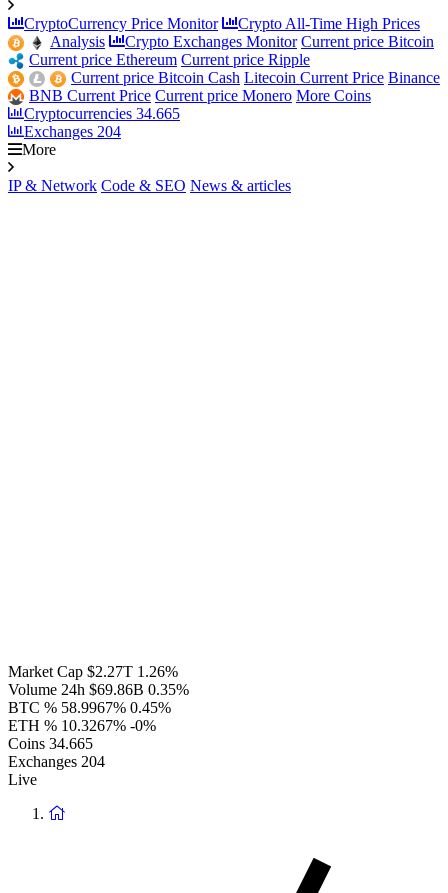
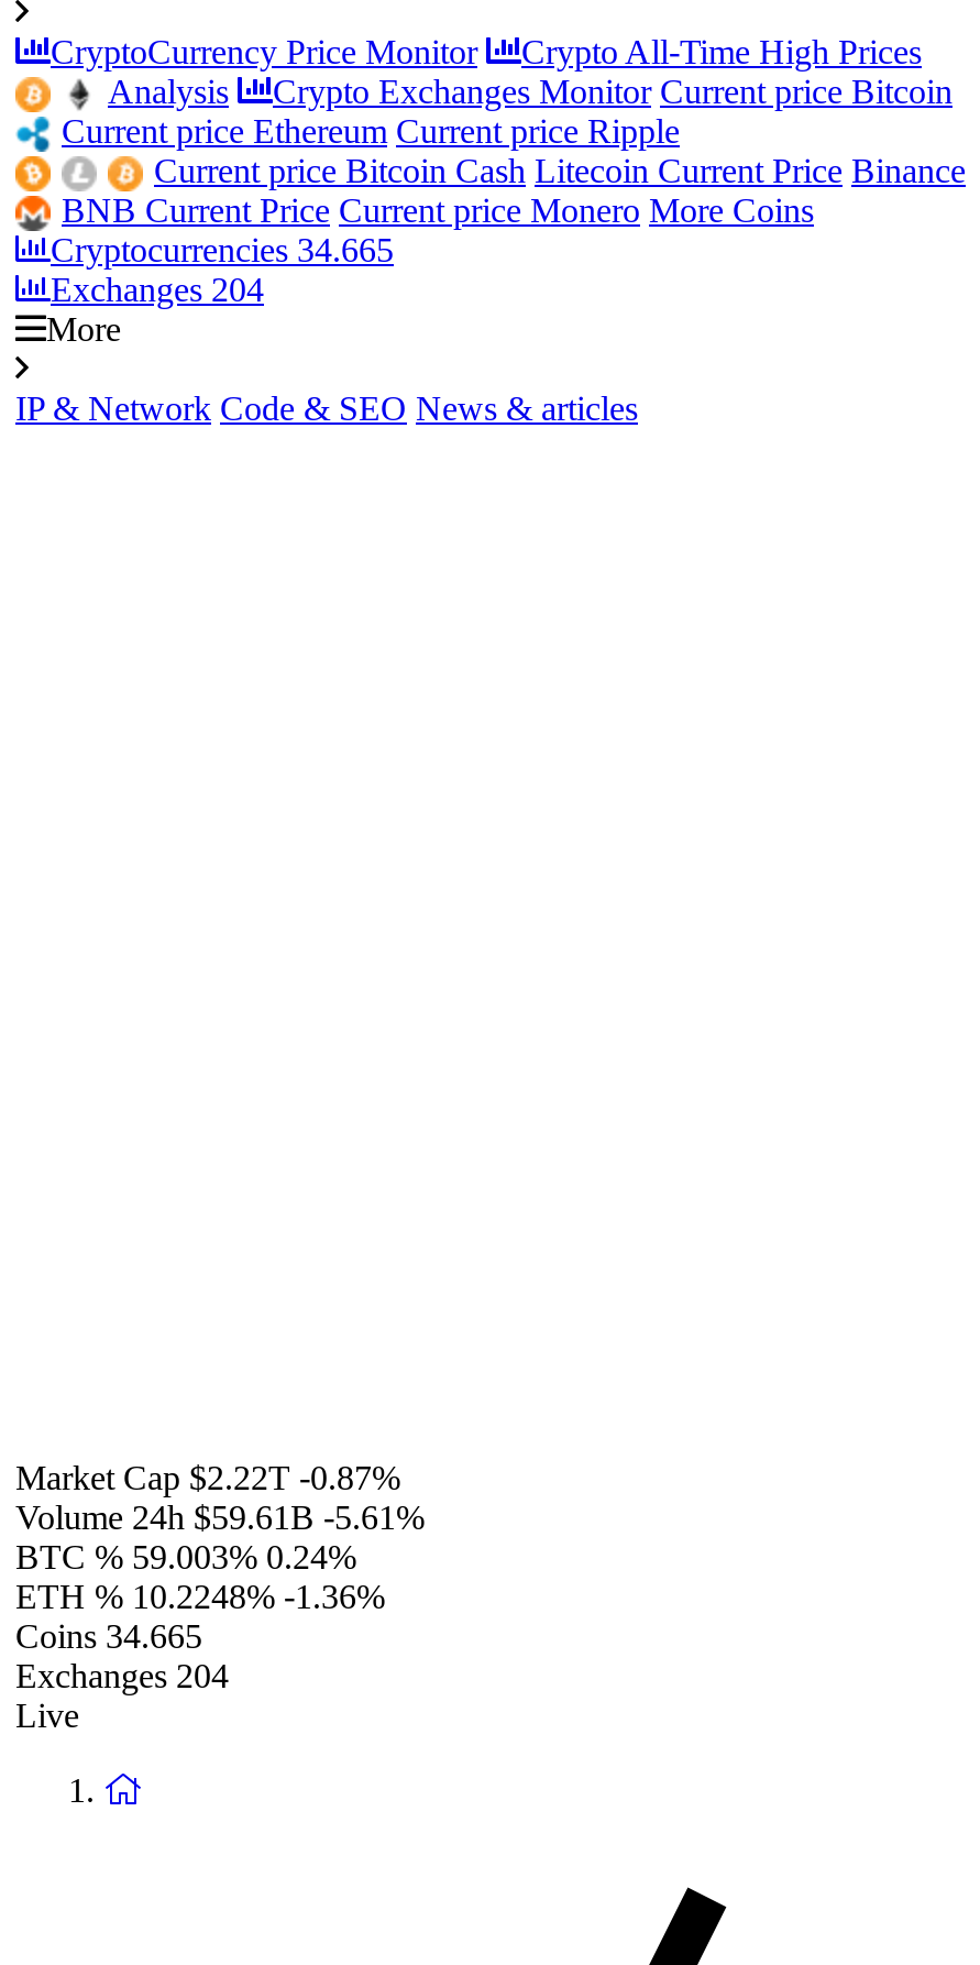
- Market Cap $2.27T 1.26%
+ Market Cap $2.22T -0.87%

- Volume 24h $69.86B 0.35%
+ Volume 24h $59.61B -5.61%

- BTC % 58.9967% 0.45%
+ BTC % 59.003% 0.24%

- ETH % 10.3267% -0%
+ ETH % 10.2248% -1.36%
